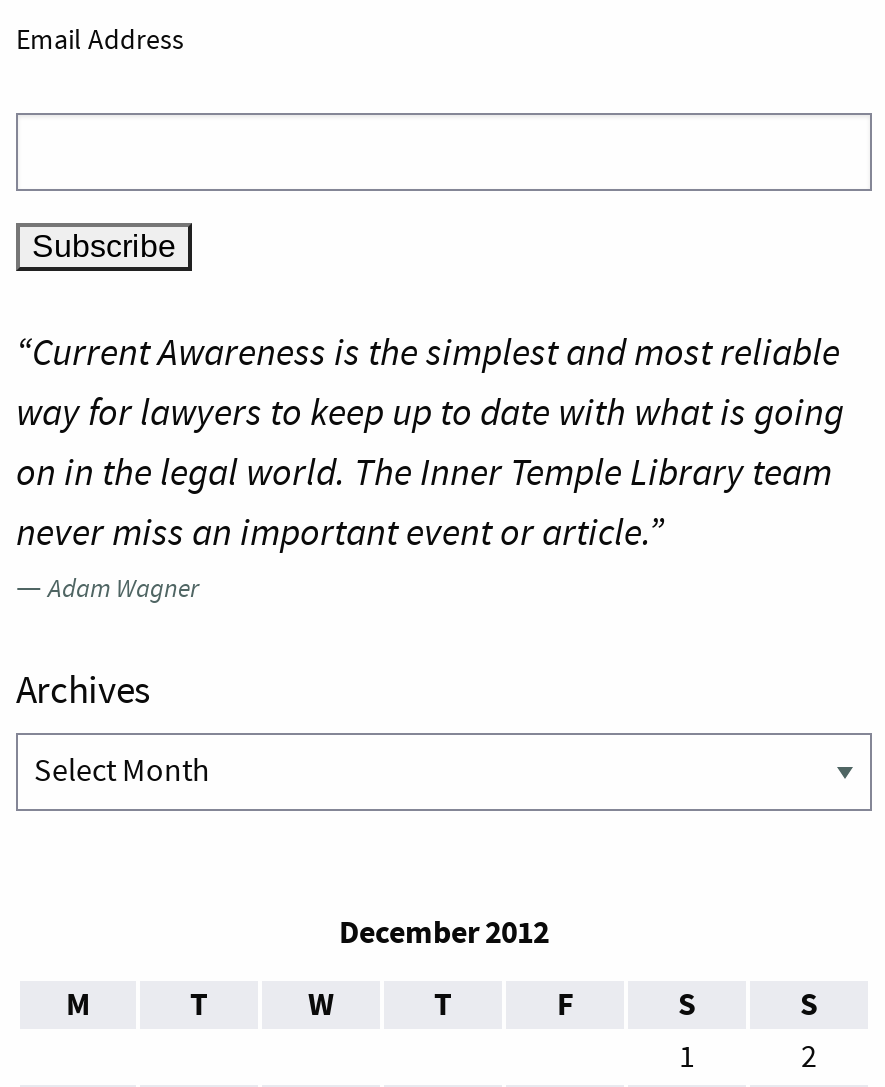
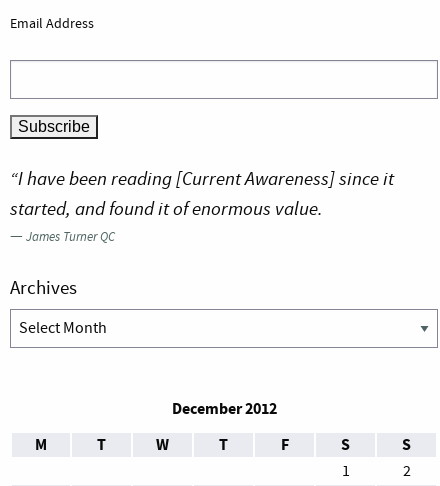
- “Current Awareness is the simplest and most reliable
- way for lawyers to keep up to date with what is going
- on in the legal world. The Inner Temple Library team
- never miss an important event or article.”
- — Adam Wagner
+ “I have been reading [Current Awareness] since it
+ started, and found it of enormous value.
+ — James Turner QC
